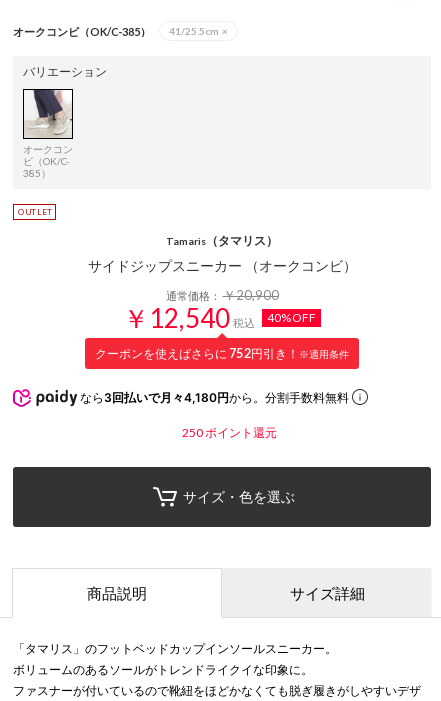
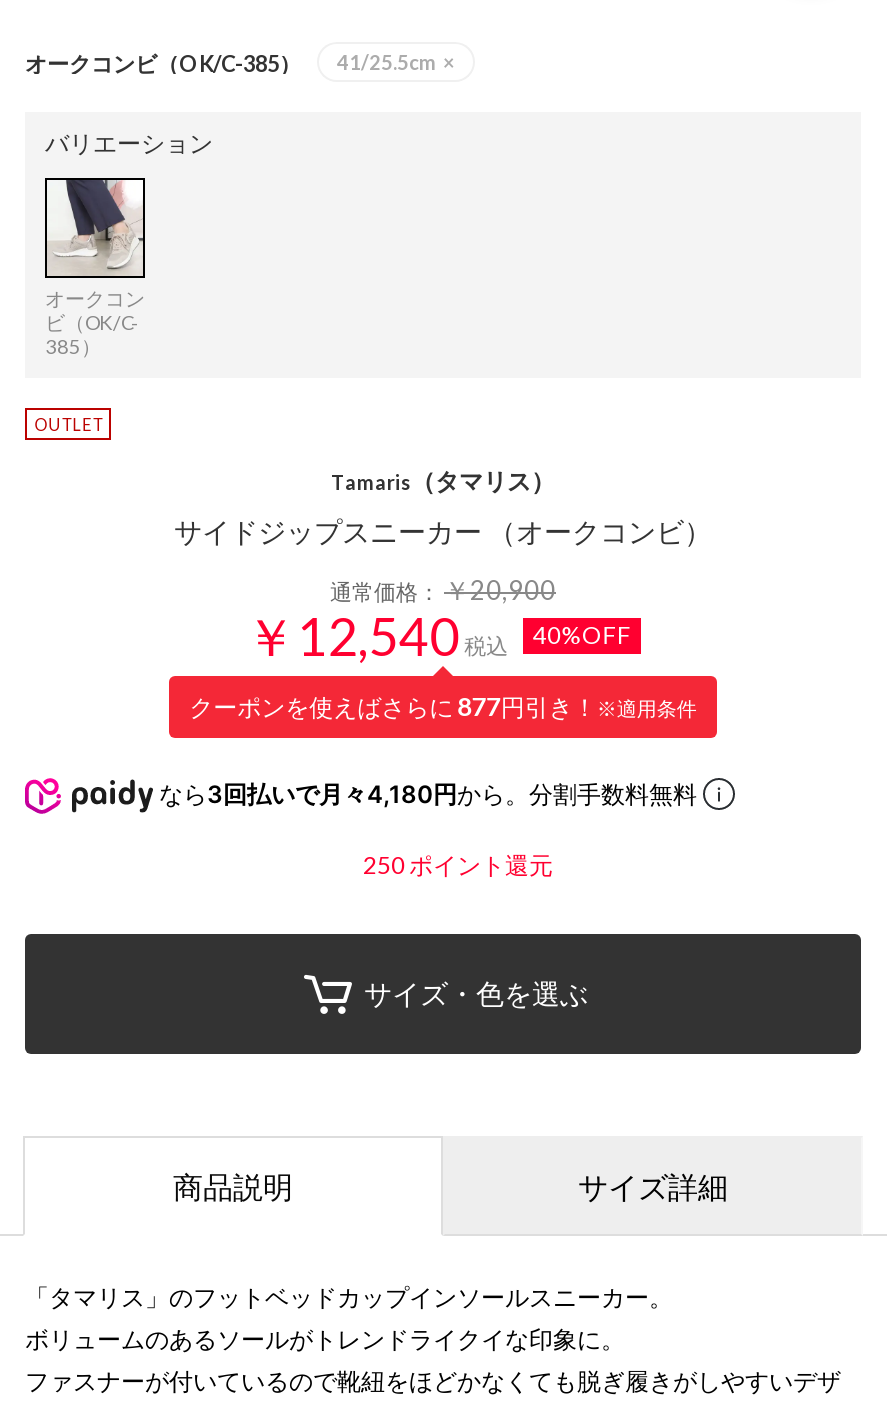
- クーポンを使えばさらに752円引き！※適用条件
+ クーポンを使えばさらに877円引き！※適用条件
